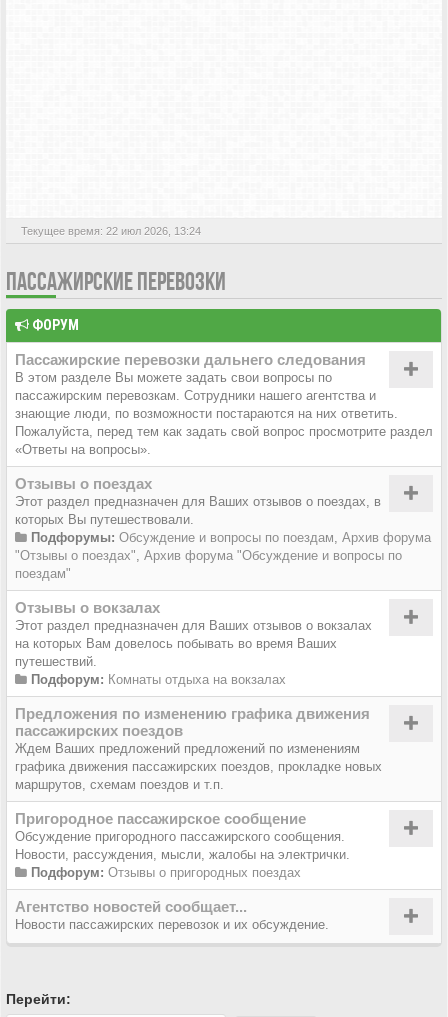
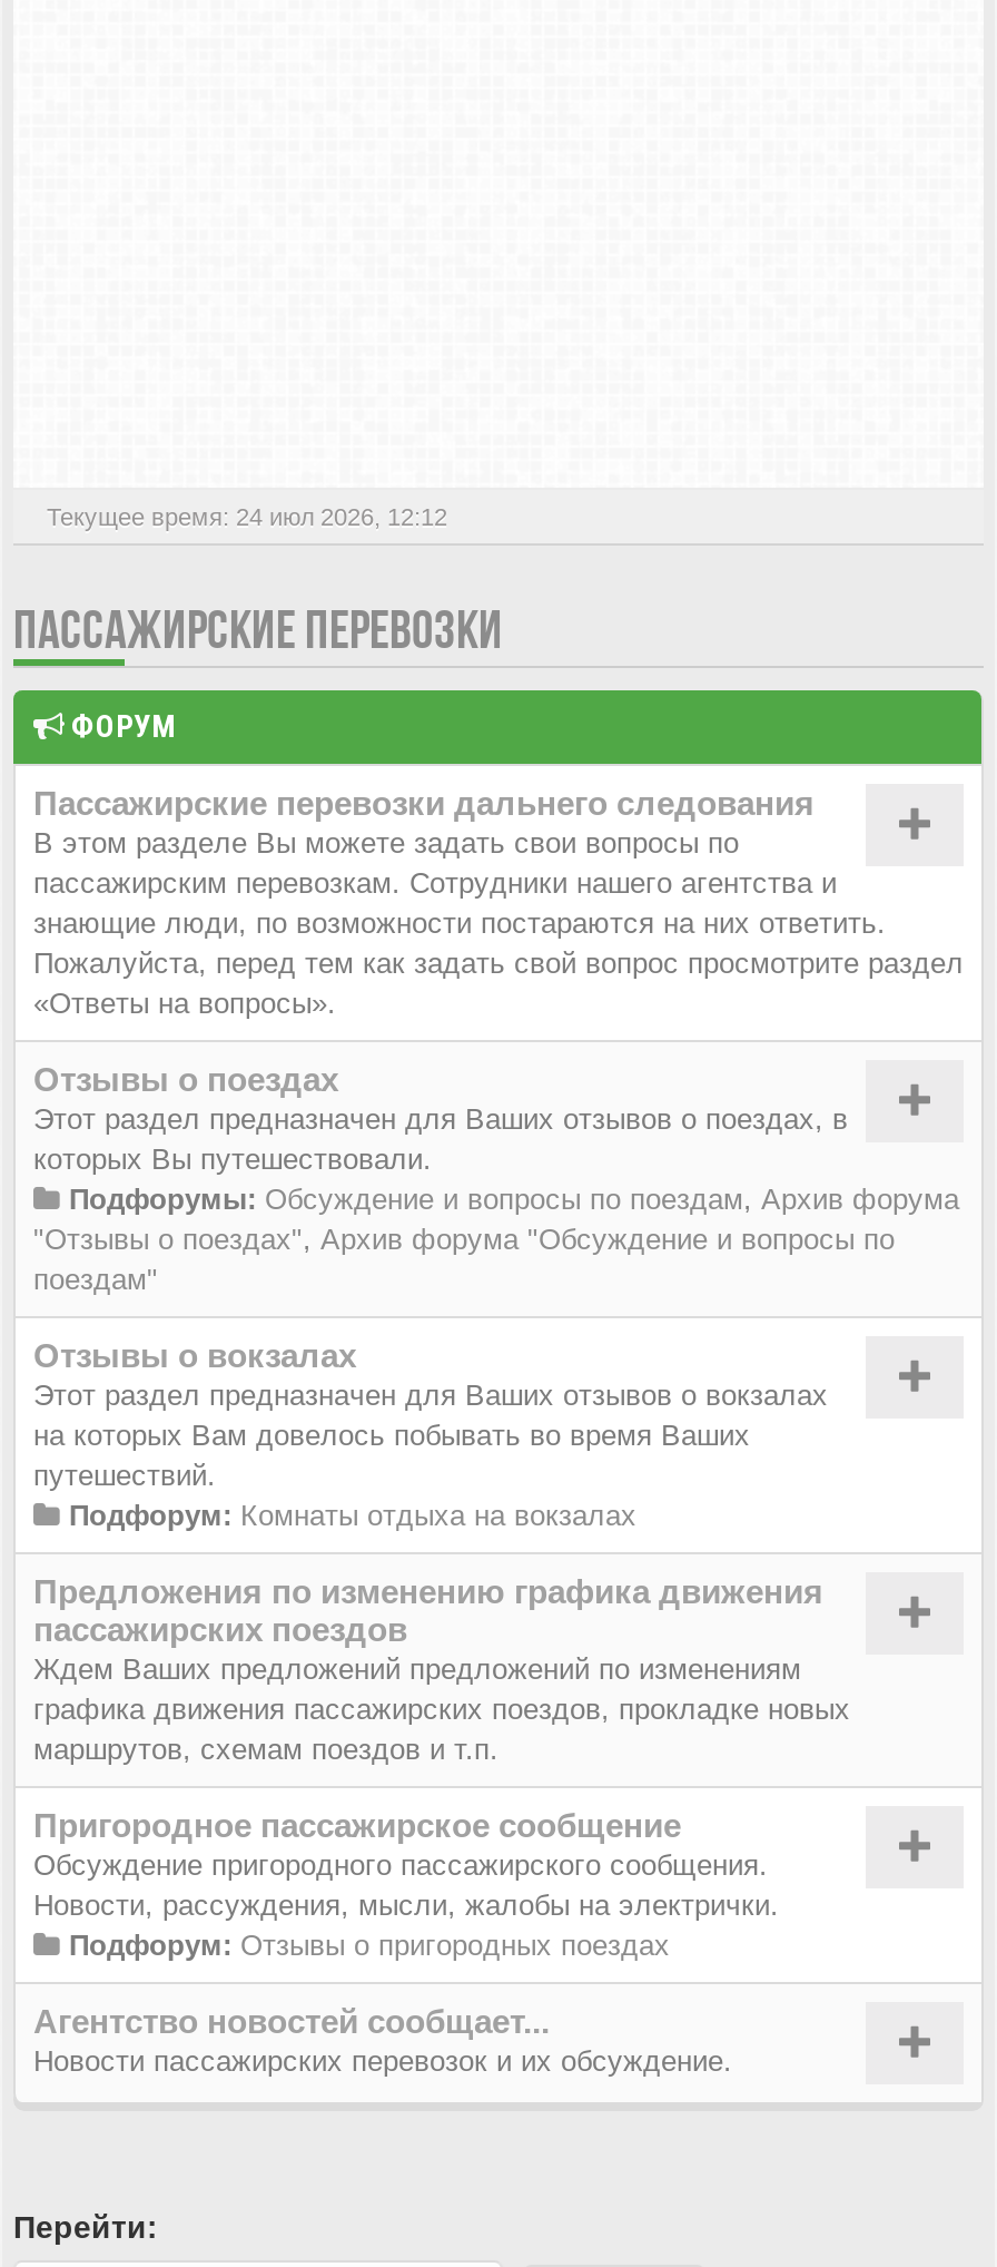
- Текущее время: 22 июл 2026, 13:24
+ Текущее время: 24 июл 2026, 12:12
